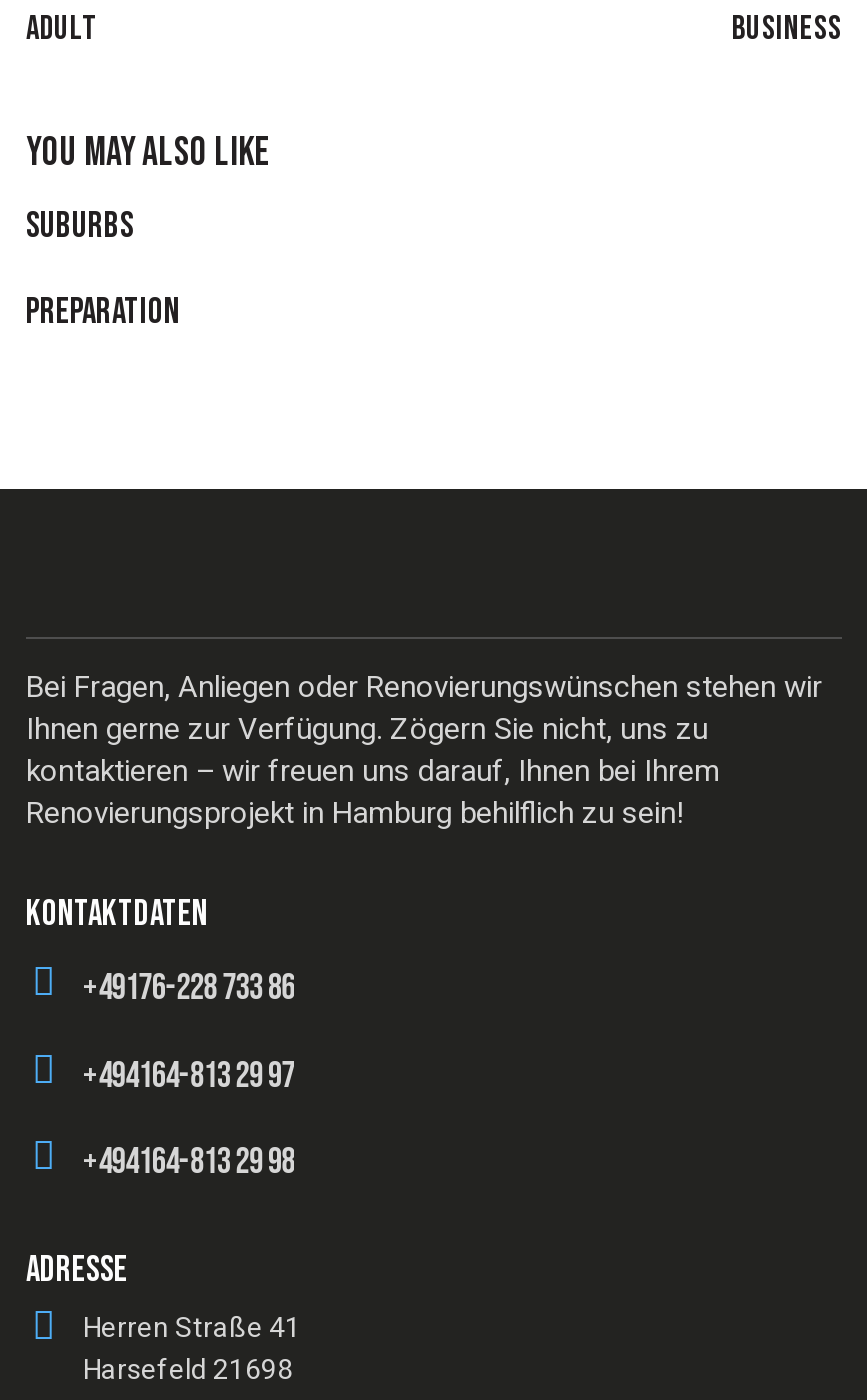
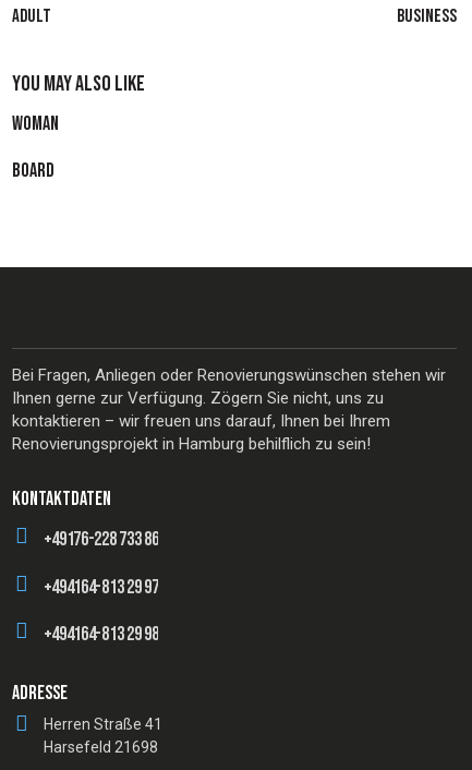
- SUBURBS
+ WOMAN

- PREPARATION
+ BOARD
